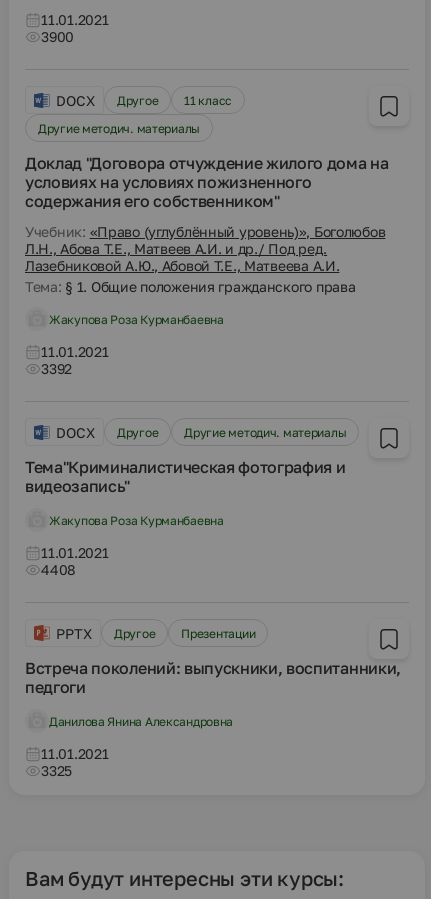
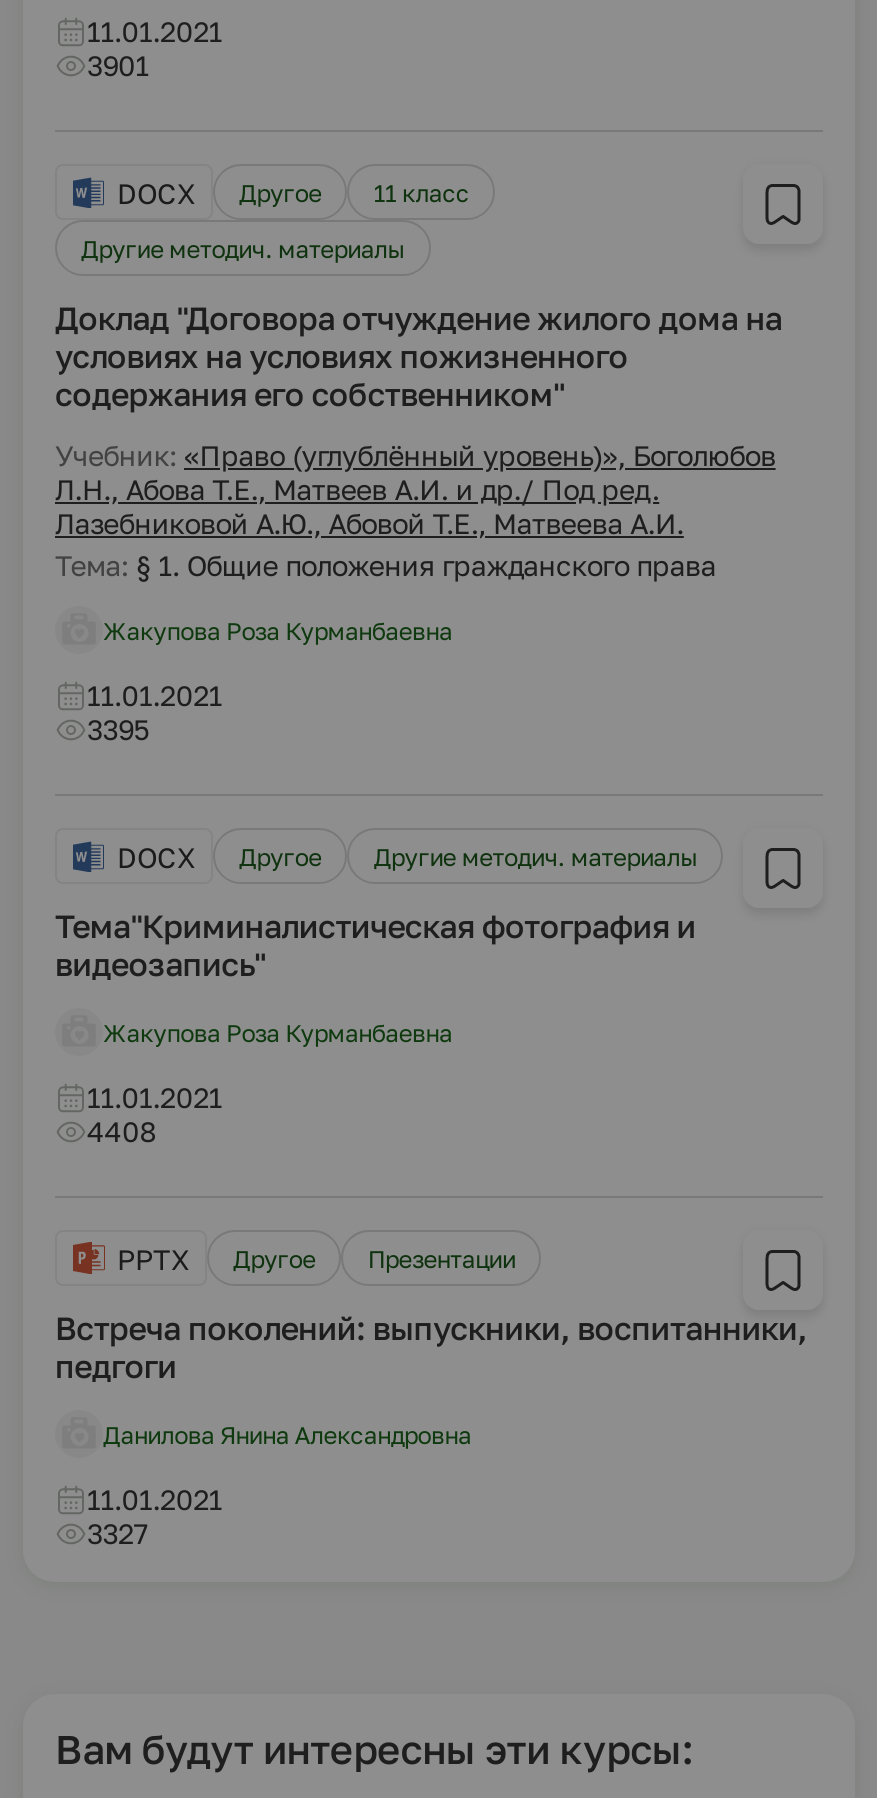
- 3900
+ 3901

- 3392
+ 3395

- 3325
+ 3327
